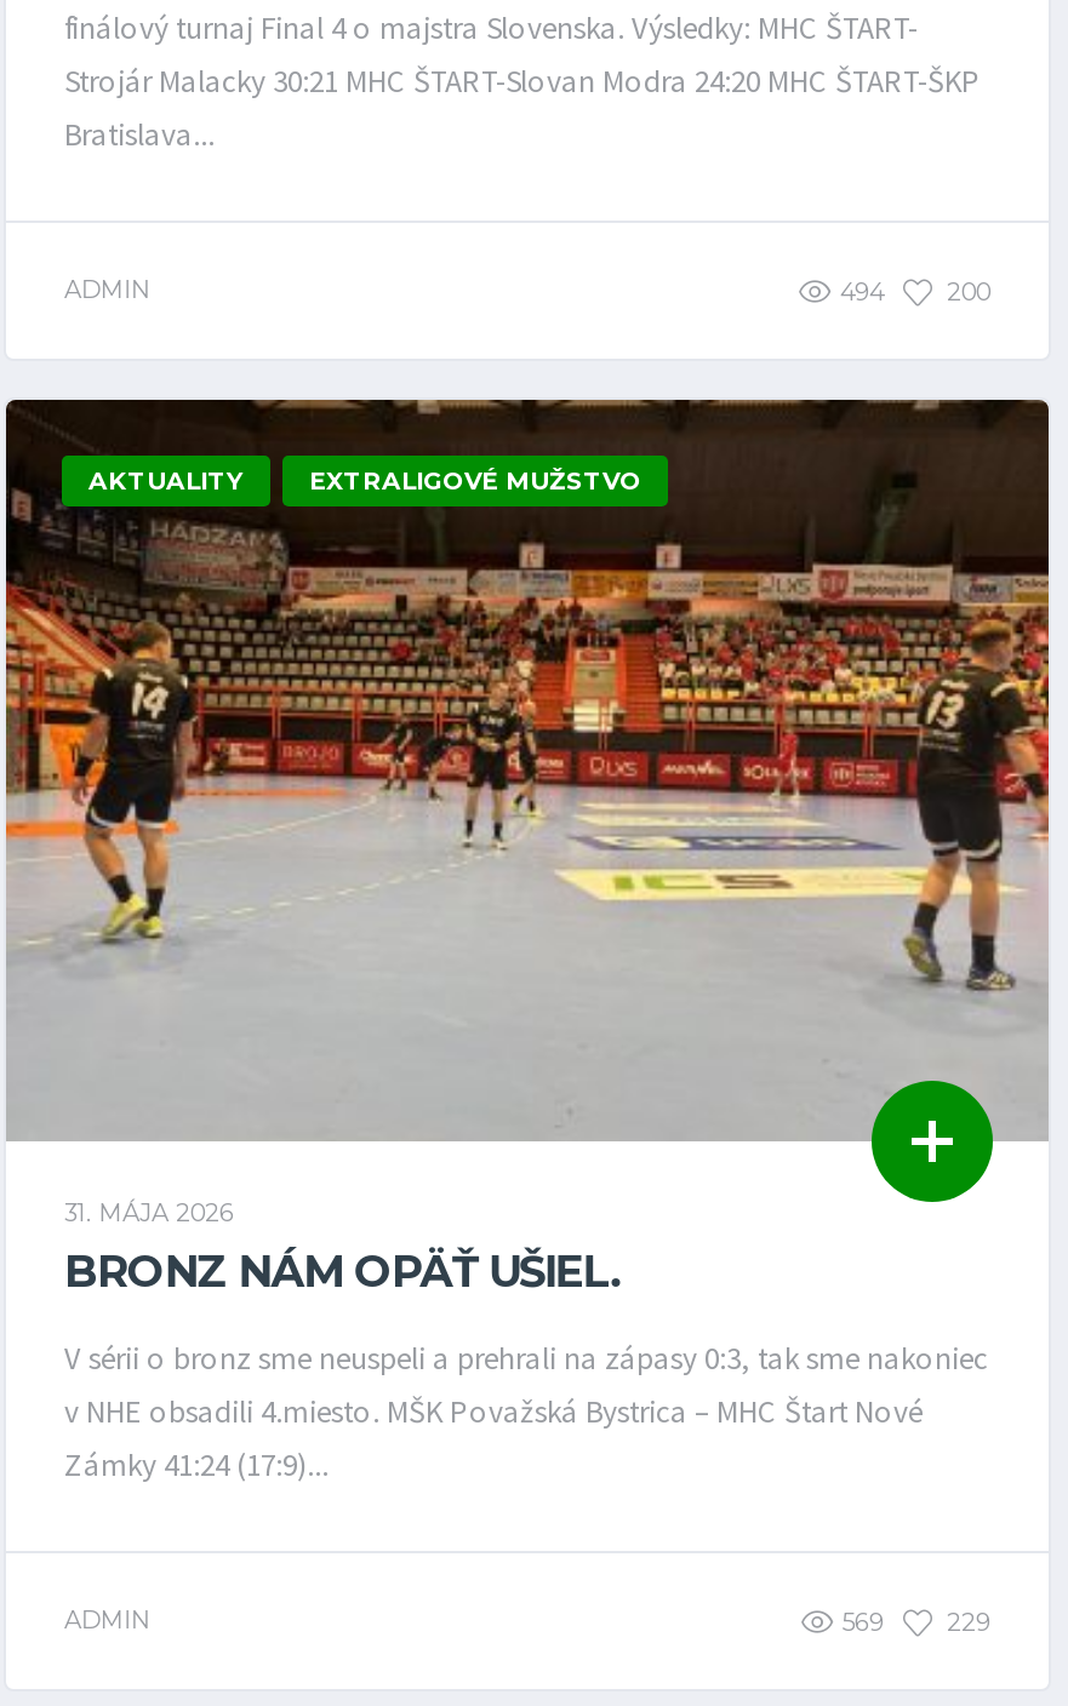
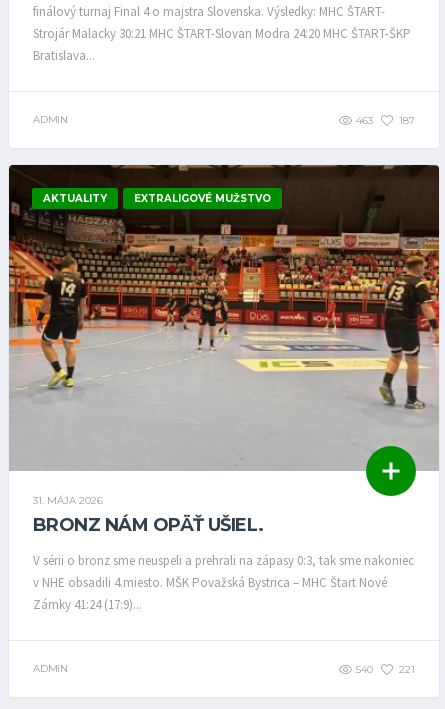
- 494
+ 463

- 200
+ 187

- 569
+ 540

- 229
+ 221
